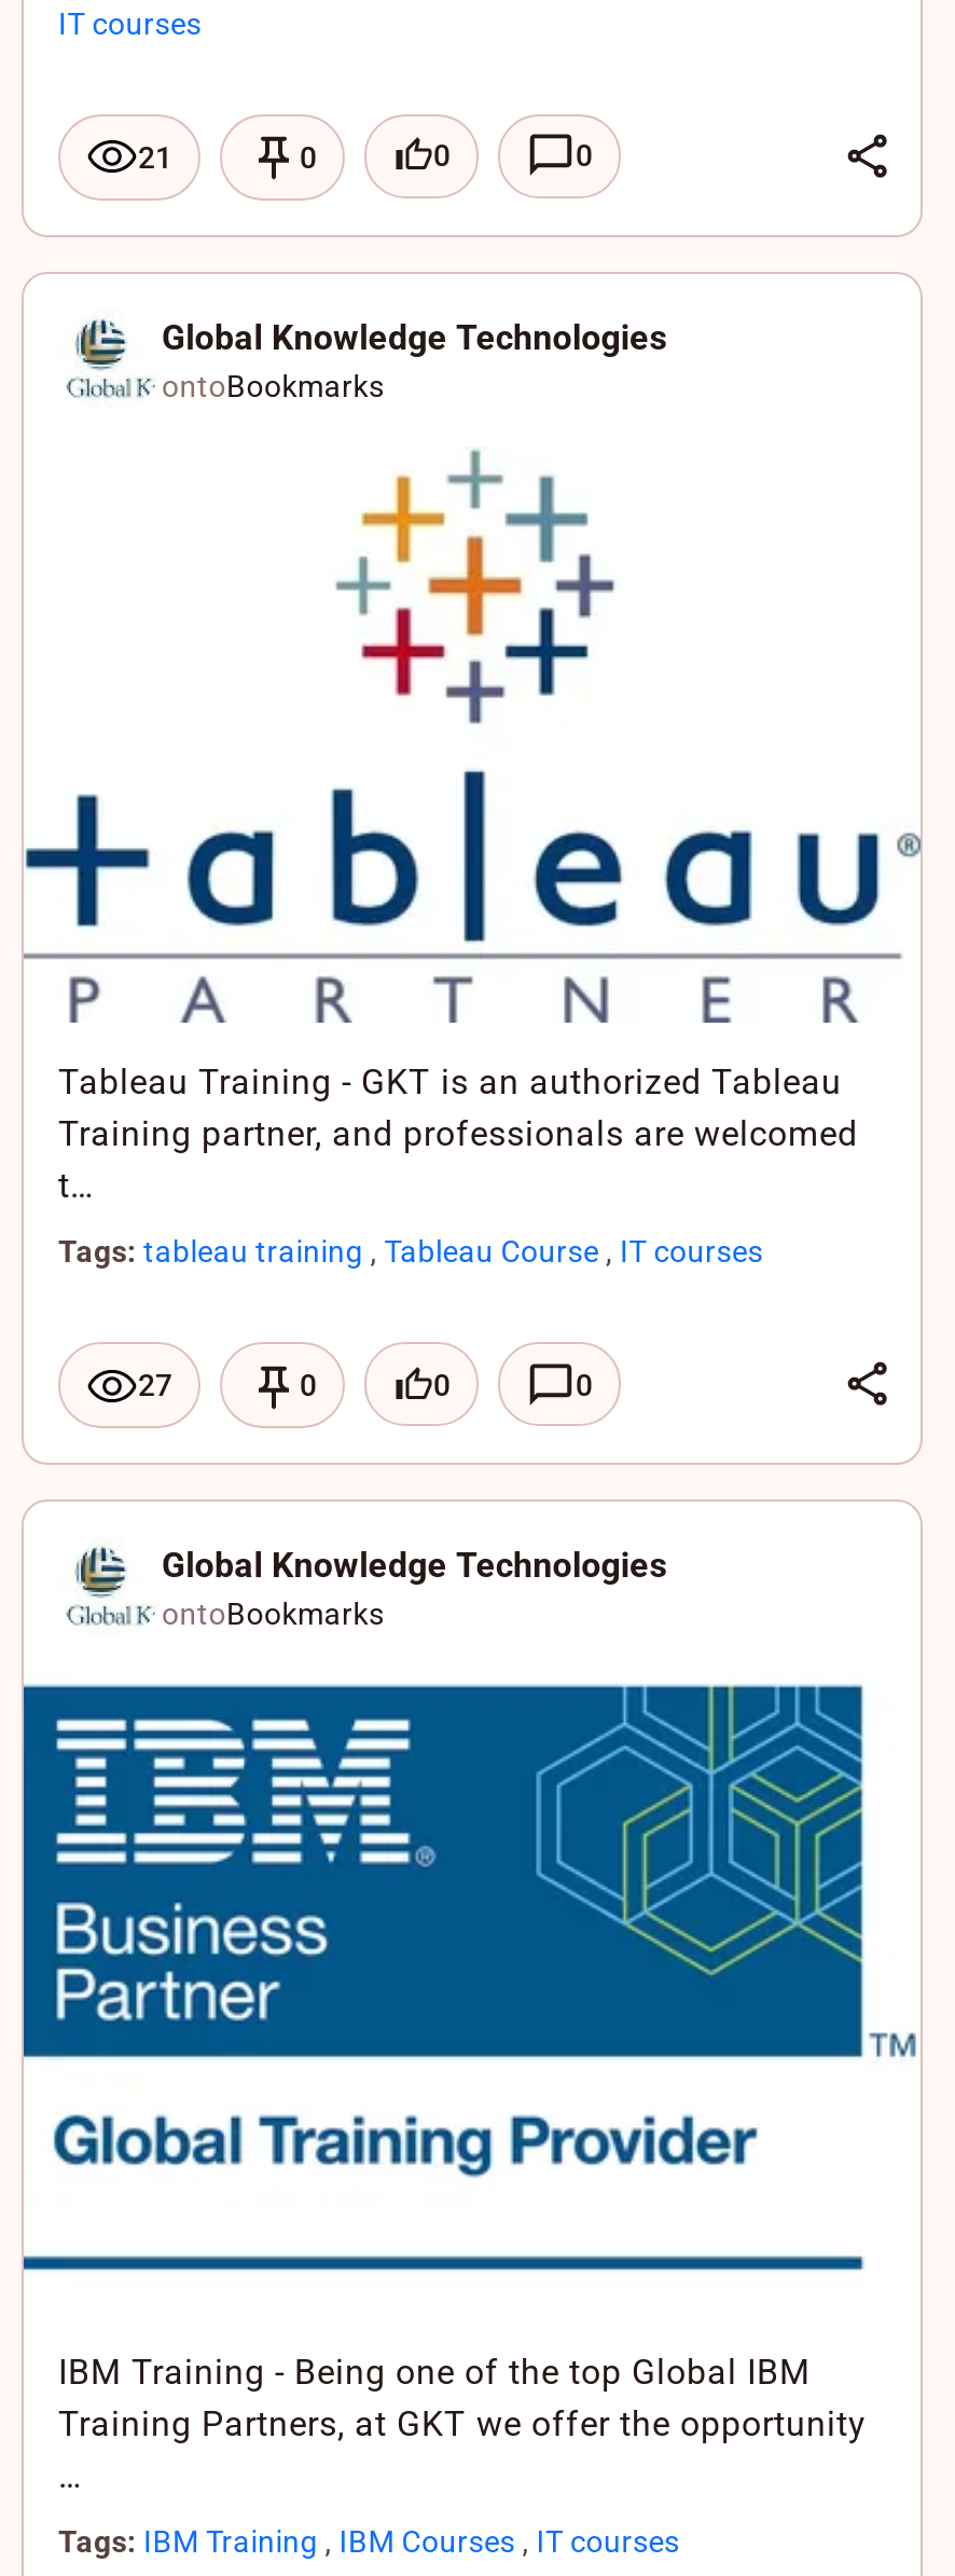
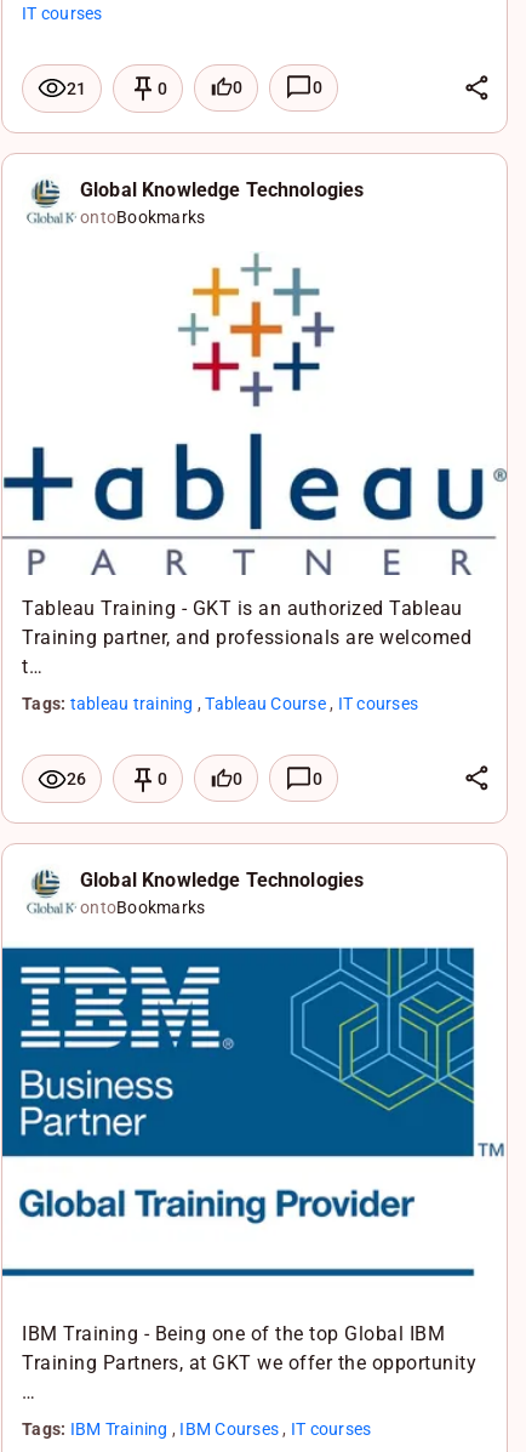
- 27
+ 26
